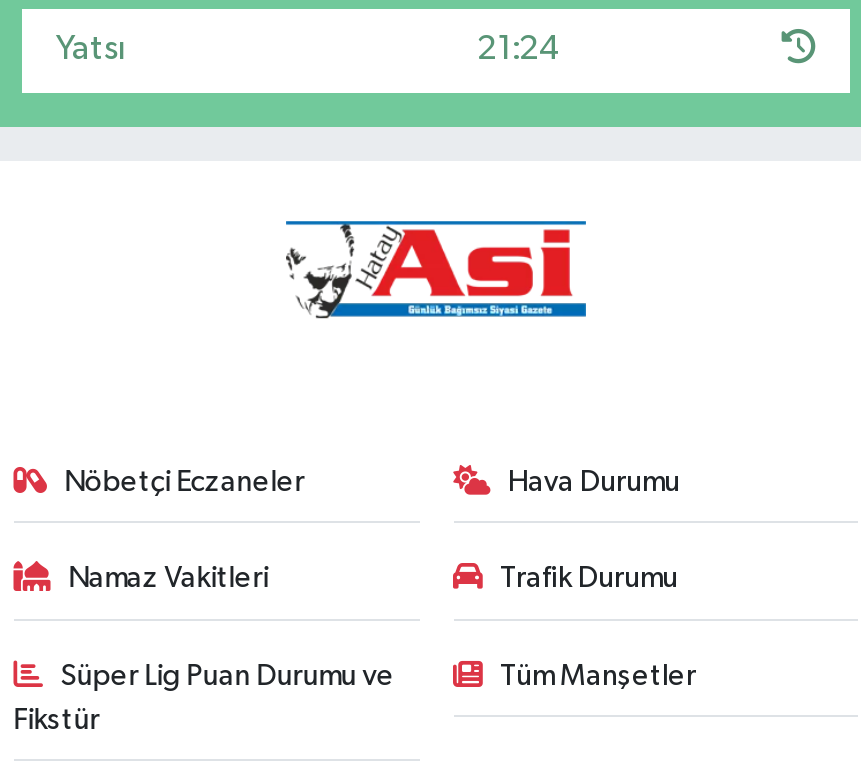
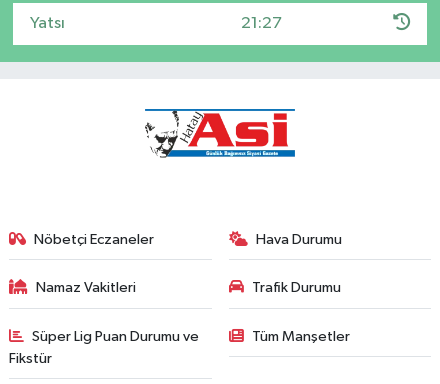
- 21:24
+ 21:27
